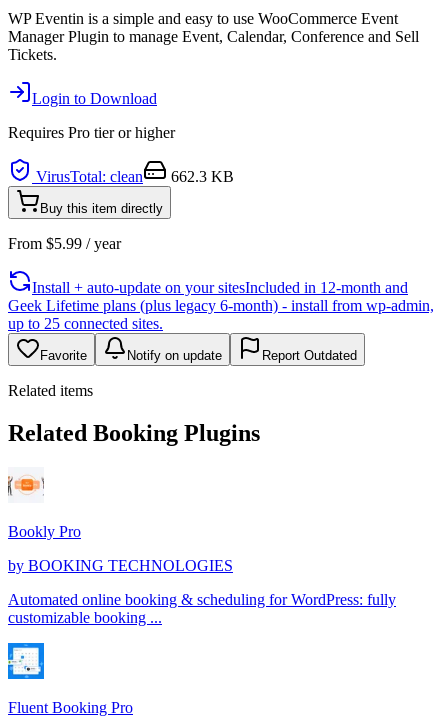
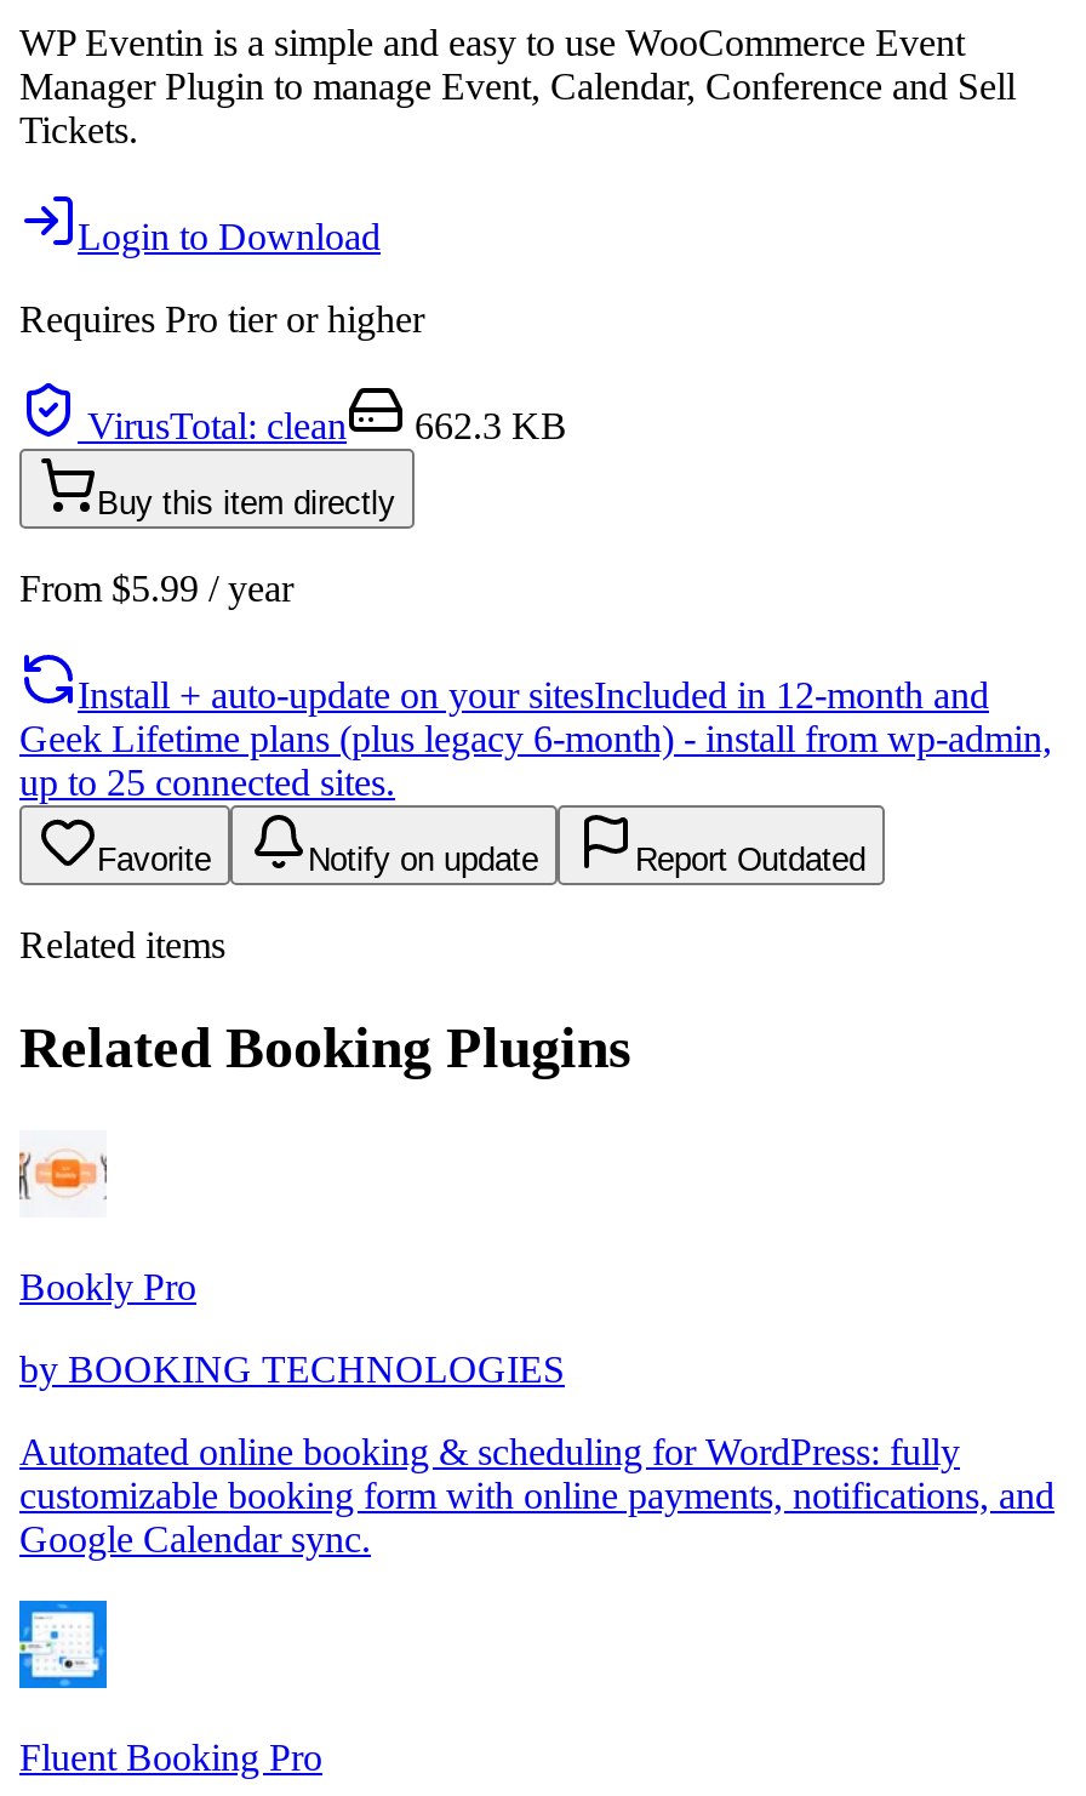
- customizable booking ...
+ customizable booking form with online payments, notifications, and
+ Google Calendar sync.
